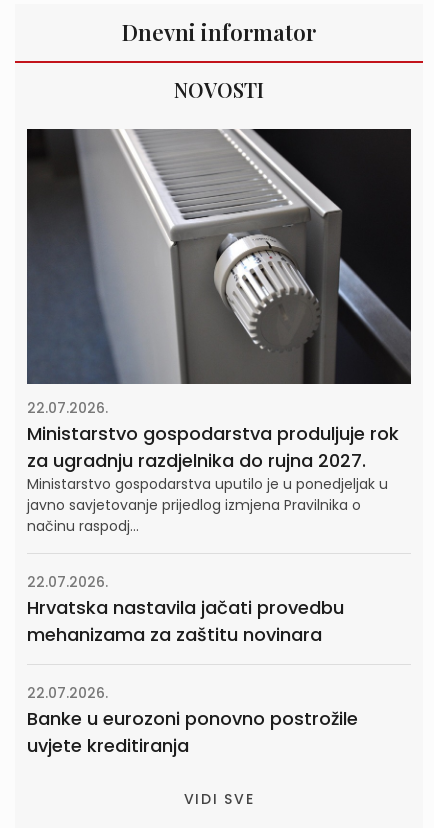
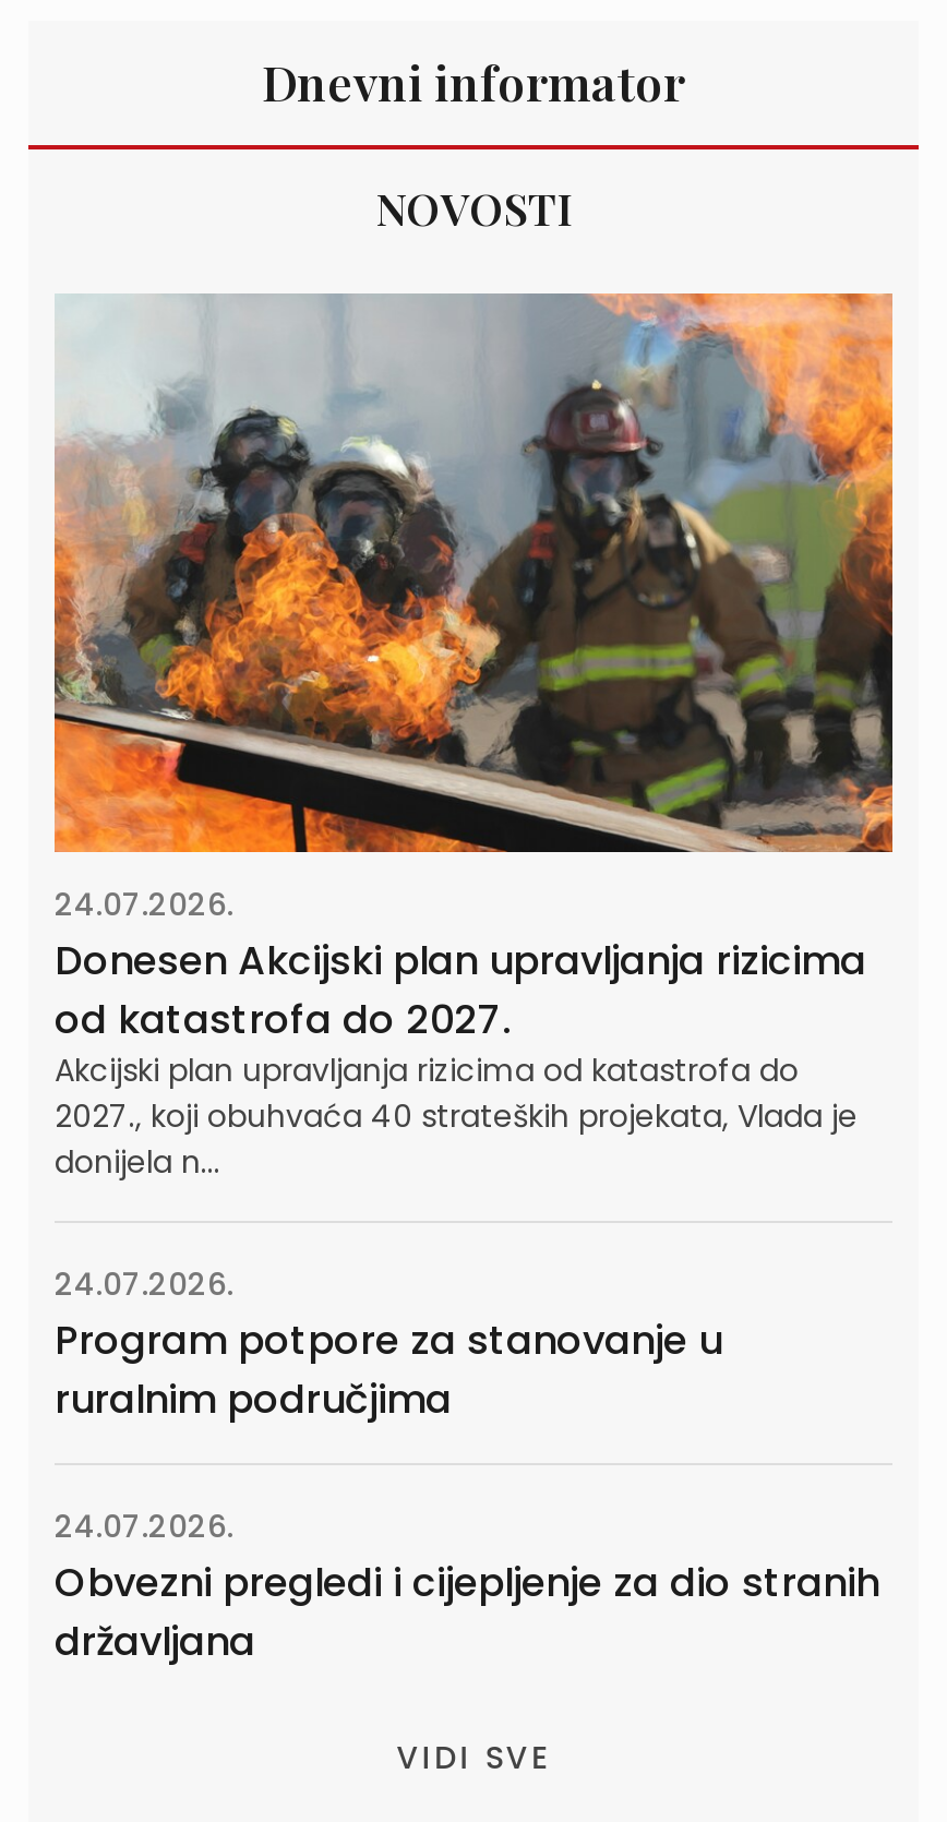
- [image]
- 22.07.2026.
- Ministarstvo gospodarstva produljuje rok
- za ugradnju razdjelnika do rujna 2027.
- Ministarstvo gospodarstva uputilo je u ponedjeljak u
- javno savjetovanje prijedlog izmjena Pravilnika o
- načinu raspodj...
+ [image]
+ 24.07.2026.
+ Donesen Akcijski plan upravljanja rizicima
+ od katastrofa do 2027.
+ Akcijski plan upravljanja rizicima od katastrofa do
+ 2027., koji obuhvaća 40 strateških projekata, Vlada je
+ donijela n...

- 22.07.2026.
- Hrvatska nastavila jačati provedbu
- mehanizama za zaštitu novinara
+ 24.07.2026.
+ Program potpore za stanovanje u
+ ruralnim područjima

- 22.07.2026.
- Banke u eurozoni ponovno postrožile
- uvjete kreditiranja
+ 24.07.2026.
+ Obvezni pregledi i cijepljenje za dio stranih
+ državljana
